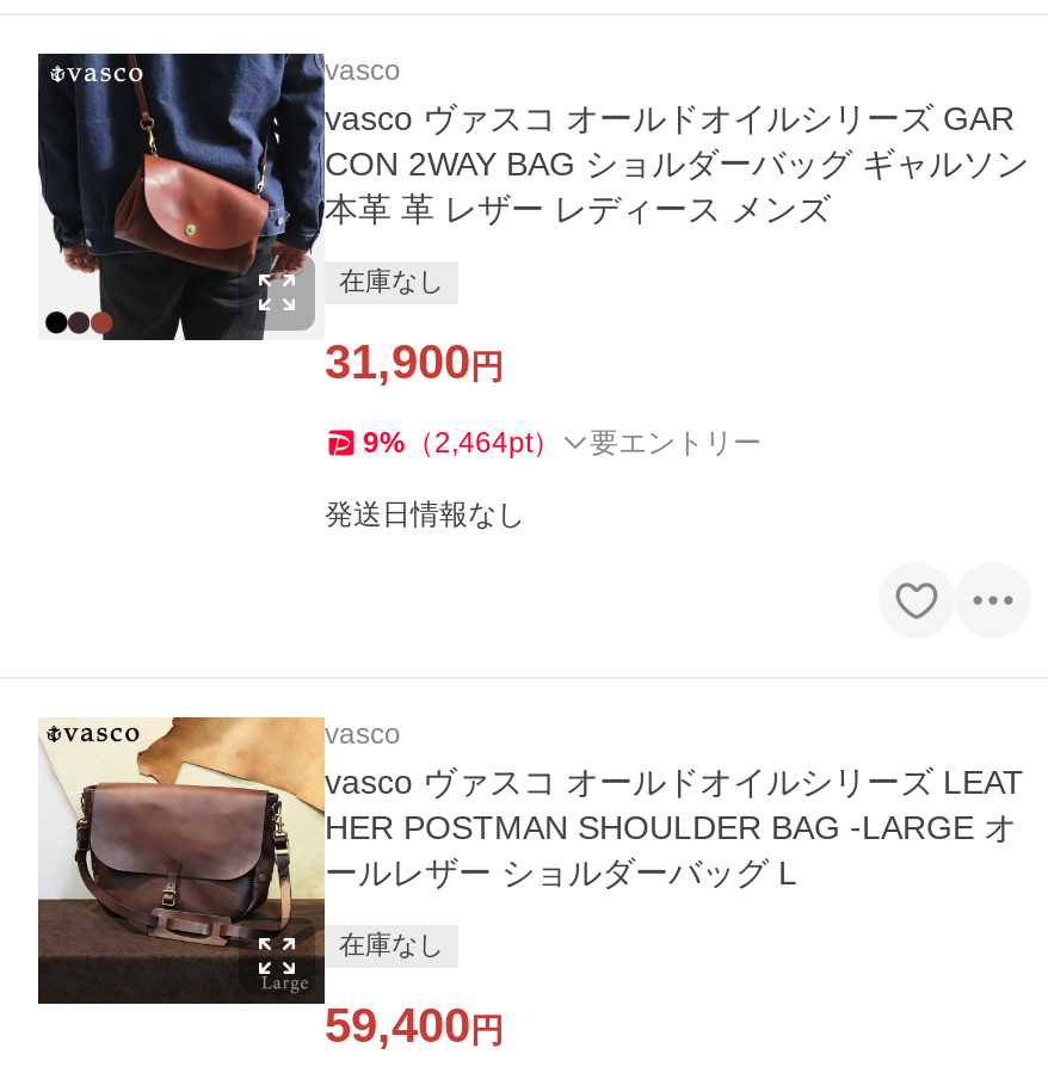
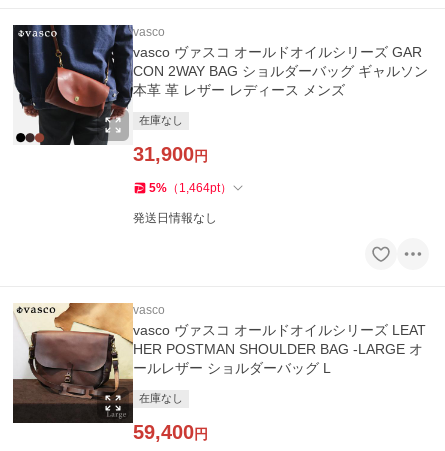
- 9%（2,464pt）
- 要エントリー
+ 5%（1,464pt）
